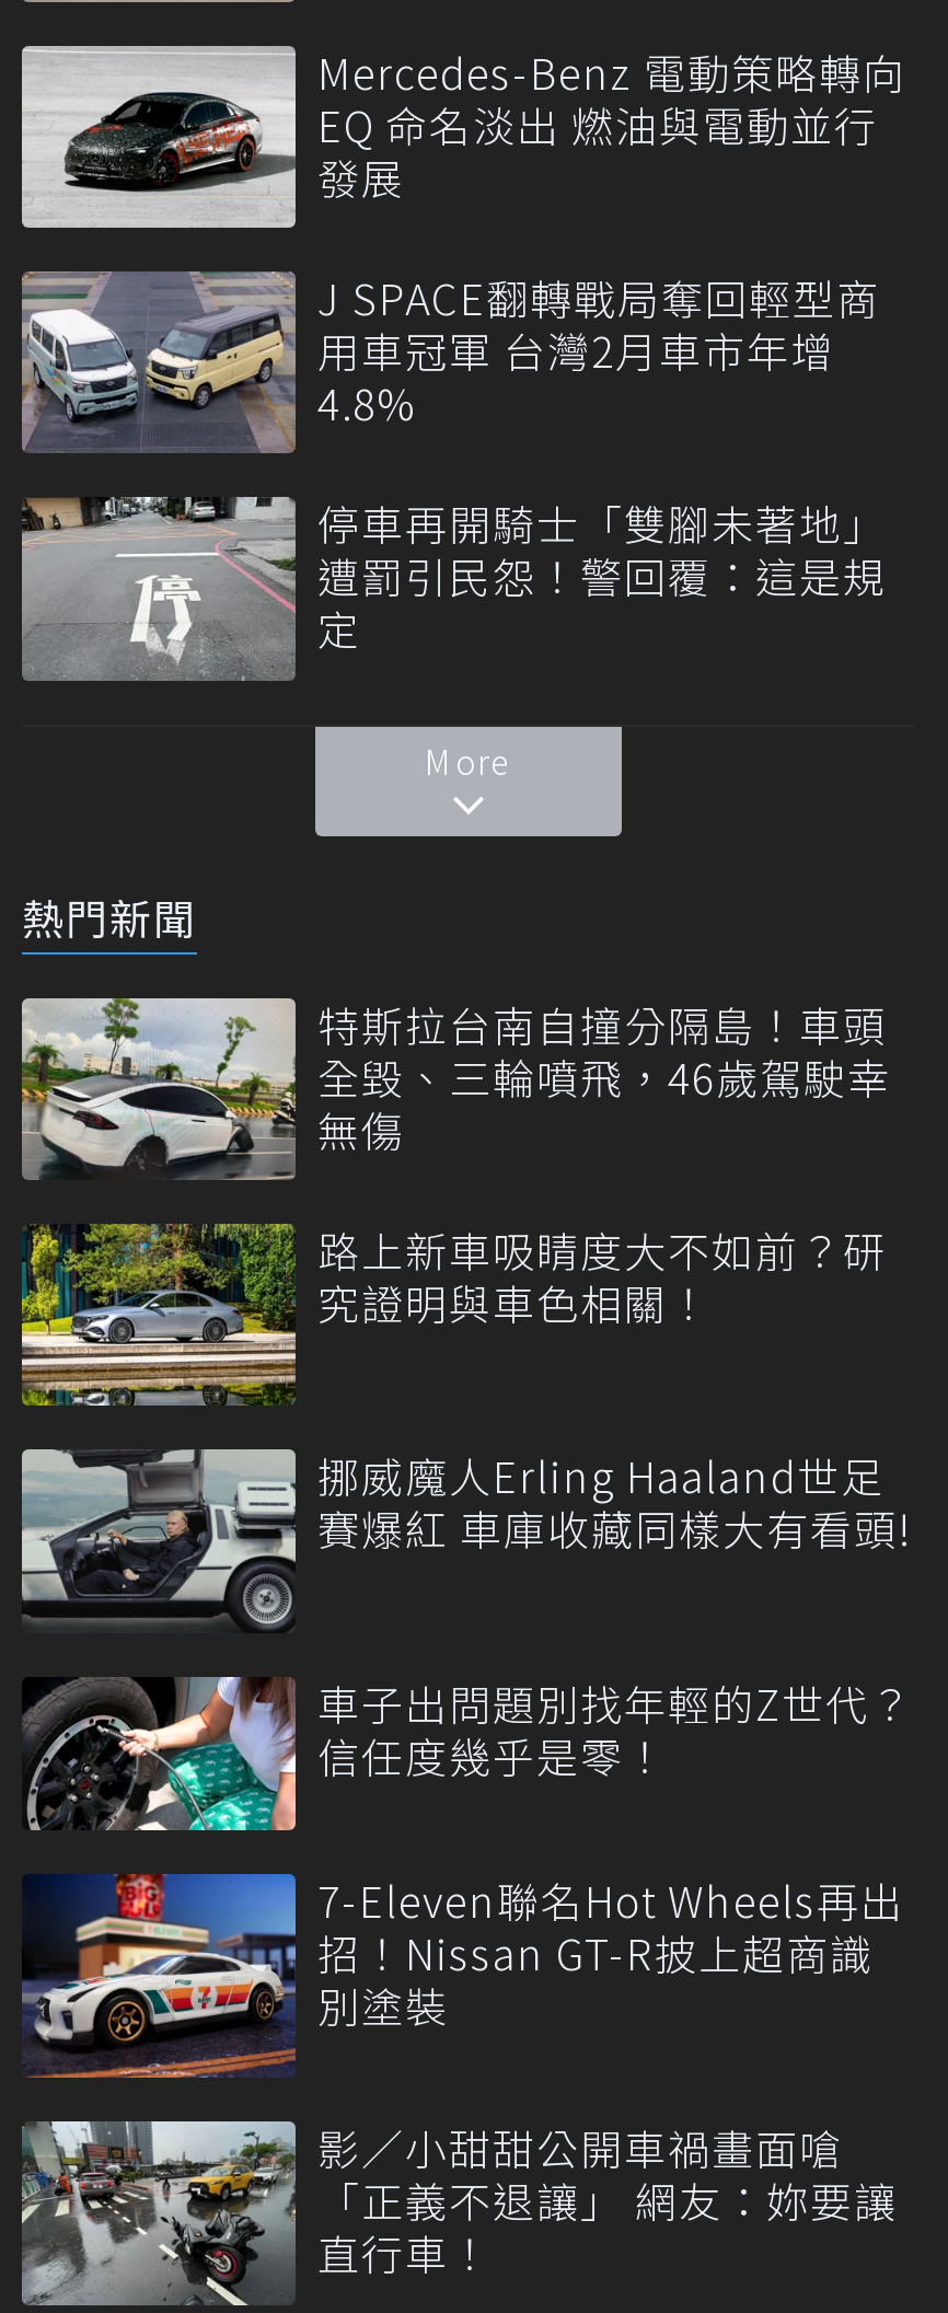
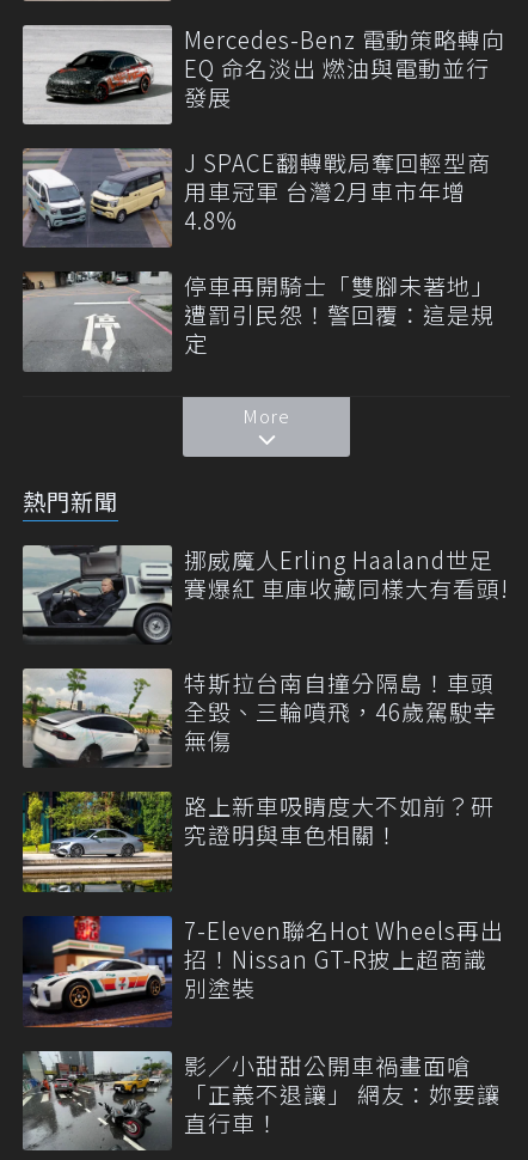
moved down: [image] | 特斯拉台南自撞分隔島！車頭 | 全毀、三輪噴飛，46歲駕駛幸 | 無傷 | 路上新車吸睛度大不如前？研 | 究證明與車色相關！

moved up: [image] | 挪威魔人Erling Haaland世足 | 賽爆紅 車庫收藏同樣大有看頭!

- [image]
- 車子出問題別找年輕的Z世代？
- 信任度幾乎是零！
